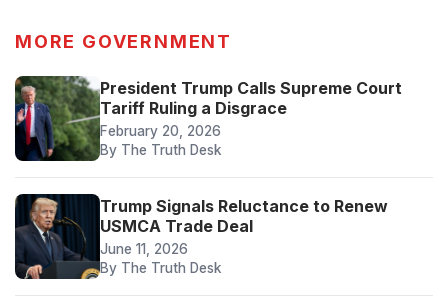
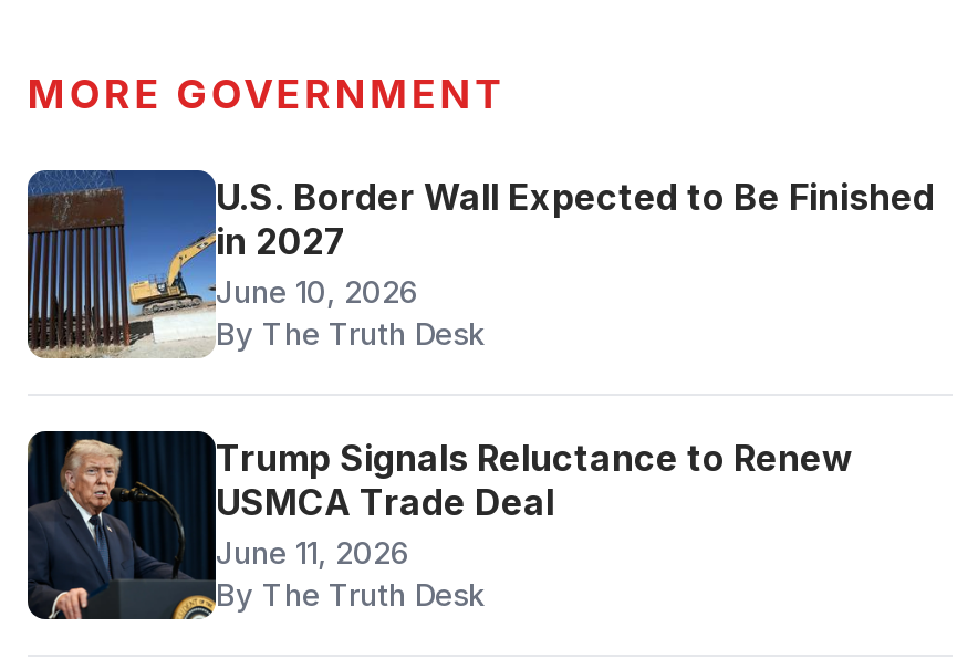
- [image]
- President Trump Calls Supreme Court
- Tariff Ruling a Disgrace
- February 20, 2026
+ [image]
+ U.S. Border Wall Expected to Be Finished
+ in 2027
+ June 10, 2026
